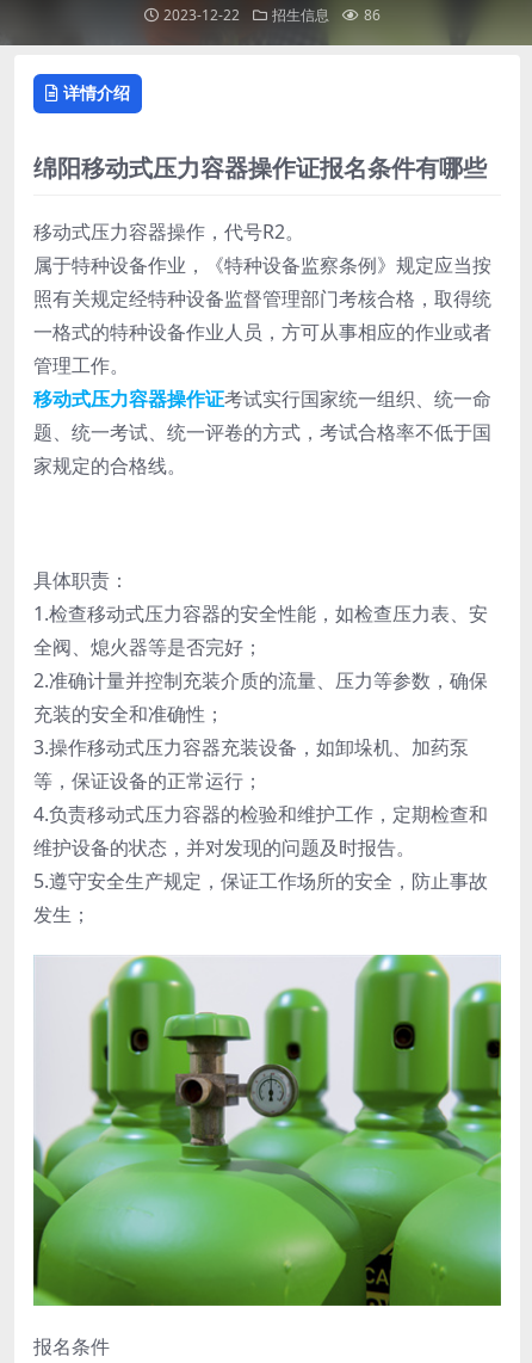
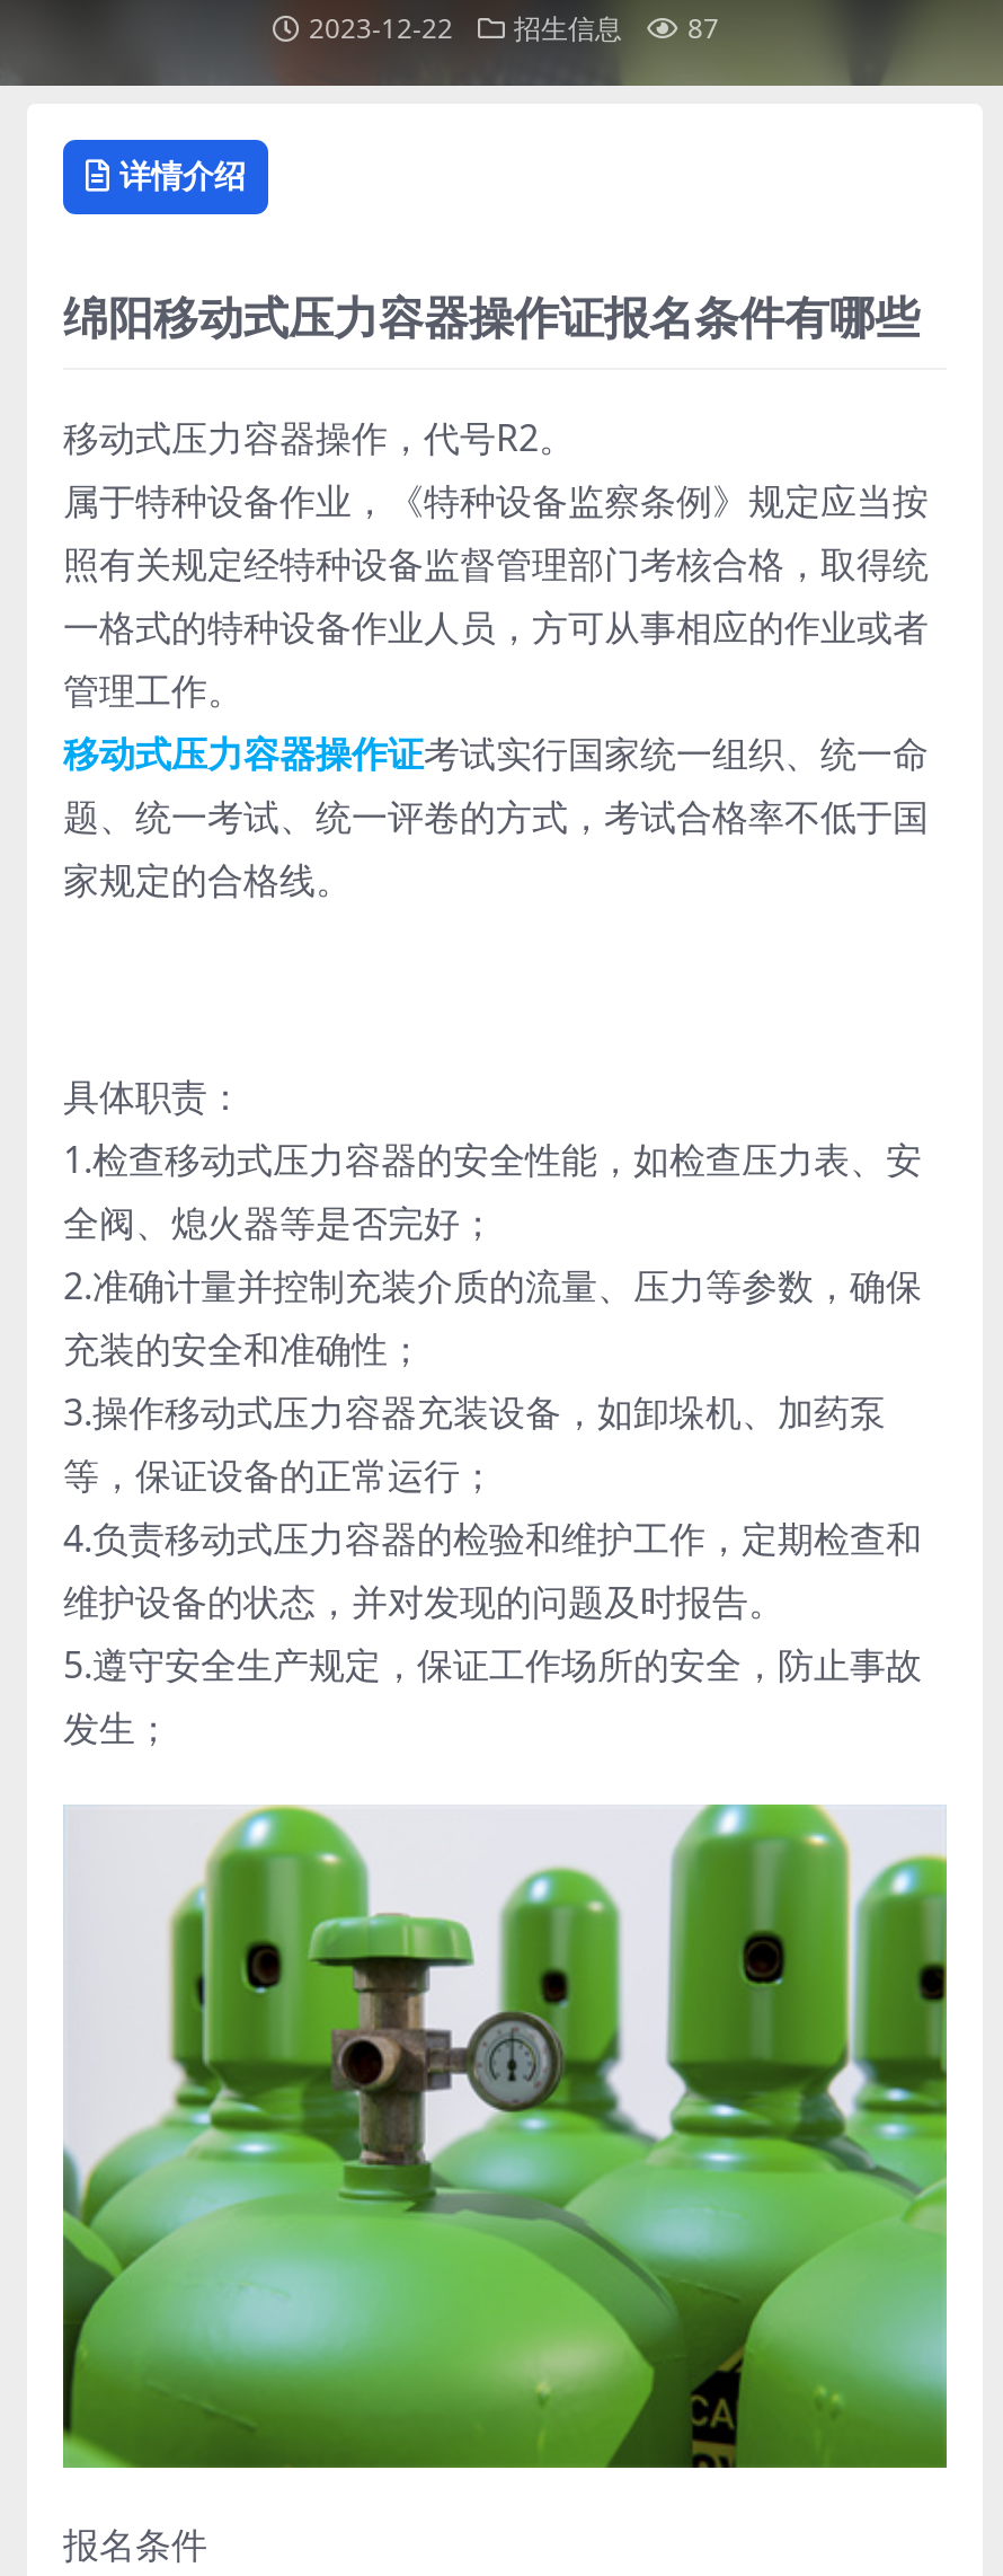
- 2023-12-22 招生信息 86
+ 2023-12-22 招生信息 87
